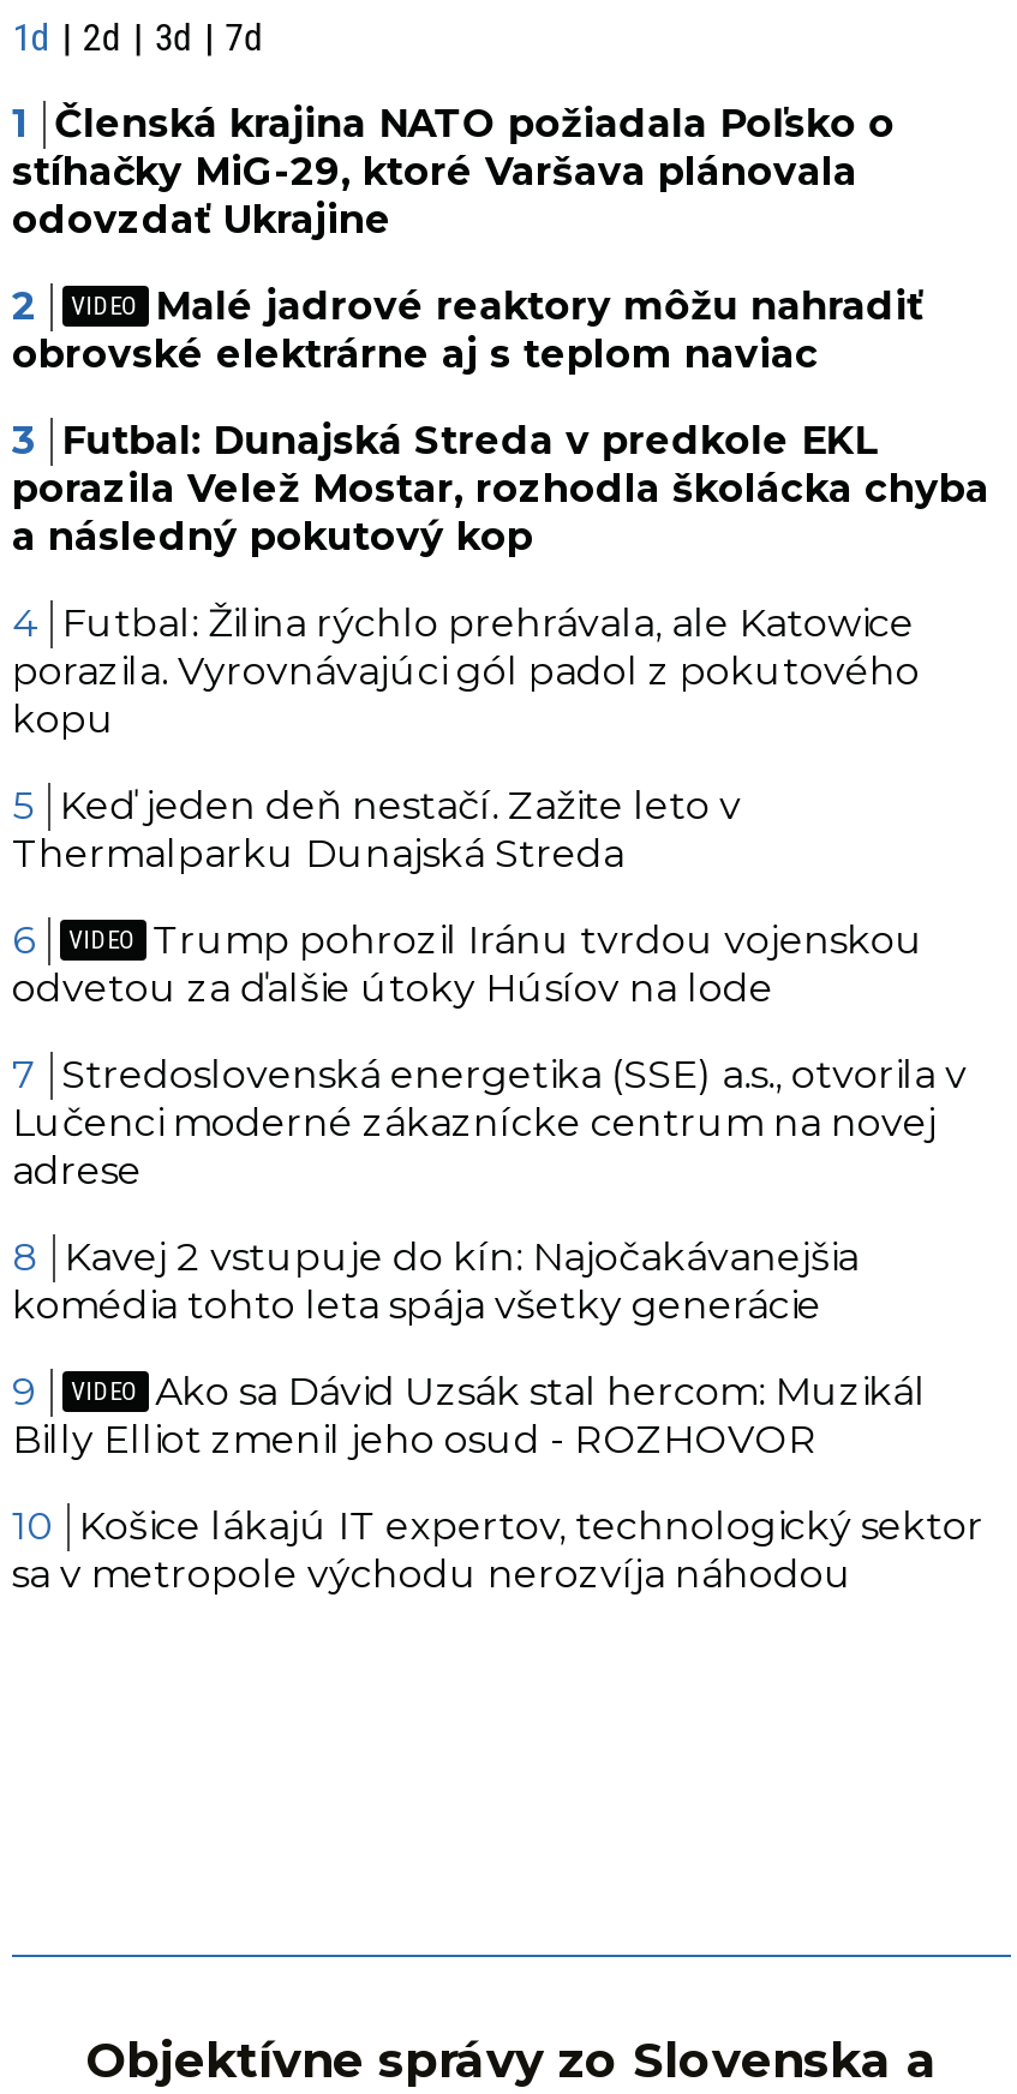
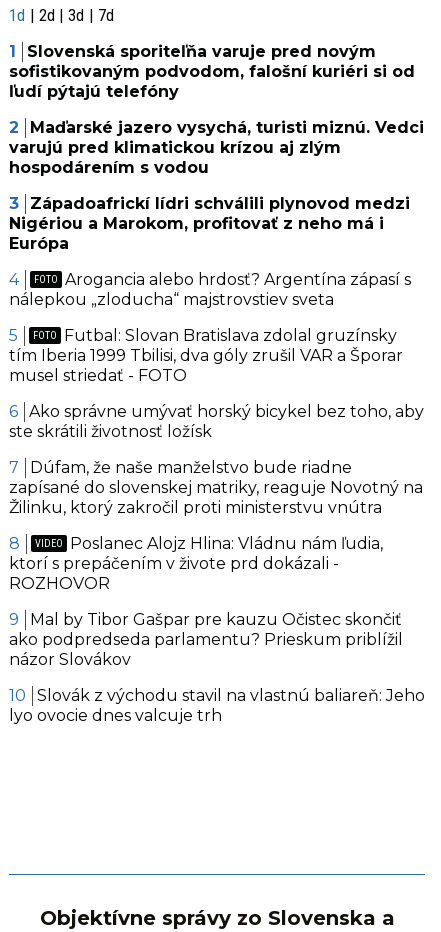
- Členská krajina NATO požiadala Poľsko o
- stíhačky MiG-29, ktoré Varšava plánovala
- odovzdať Ukrajine
+ Slovenská sporiteľňa varuje pred novým
+ sofistikovaným podvodom, falošní kuriéri si od
+ ľudí pýtajú telefóny

- Malé jadrové reaktory môžu nahradiť
- obrovské elektrárne aj s teplom naviac
+ Maďarské jazero vysychá, turisti miznú. Vedci
+ varujú pred klimatickou krízou aj zlým
+ hospodárením s vodou

- Futbal: Dunajská Streda v predkole EKL
- porazila Velež Mostar, rozhodla školácka chyba
- a následný pokutový kop
+ Západoafrickí lídri schválili plynovod medzi
+ Nigériou a Marokom, profitovať z neho má i
+ Európa

- Futbal: Žilina rýchlo prehrávala, ale Katowice
- porazila. Vyrovnávajúci gól padol z pokutového
- kopu
+ Arogancia alebo hrdosť? Argentína zápasí s
+ nálepkou „zloducha“ majstrovstiev sveta

- Keď jeden deň nestačí. Zažite leto v
- Thermalparku Dunajská Streda
+ Futbal: Slovan Bratislava zdolal gruzínsky
+ tím Iberia 1999 Tbilisi, dva góly zrušil VAR a Šporar
+ musel striedať - FOTO

- Trump pohrozil Iránu tvrdou vojenskou
- odvetou za ďalšie útoky Húsíov na lode
+ Ako správne umývať horský bicykel bez toho, aby
+ ste skrátili životnosť ložísk

- Stredoslovenská energetika (SSE) a.s., otvorila v
- Lučenci moderné zákaznícke centrum na novej
- adrese
+ Dúfam, že naše manželstvo bude riadne
+ zapísané do slovenskej matriky, reaguje Novotný na
+ Žilinku, ktorý zakročil proti ministerstvu vnútra

- Kavej 2 vstupuje do kín: Najočakávanejšia
- komédia tohto leta spája všetky generácie
+ Poslanec Alojz Hlina: Vládnu nám ľudia,
+ ktorí s prepáčením v živote prd dokázali -
+ ROZHOVOR

- Ako sa Dávid Uzsák stal hercom: Muzikál
- Billy Elliot zmenil jeho osud - ROZHOVOR
+ Mal by Tibor Gašpar pre kauzu Očistec skončiť
+ ako podpredseda parlamentu? Prieskum priblížil
+ názor Slovákov

- Košice lákajú IT expertov, technologický sektor
- sa v metropole východu nerozvíja náhodou
+ Slovák z východu stavil na vlastnú baliareň: Jeho
+ lyo ovocie dnes valcuje trh
